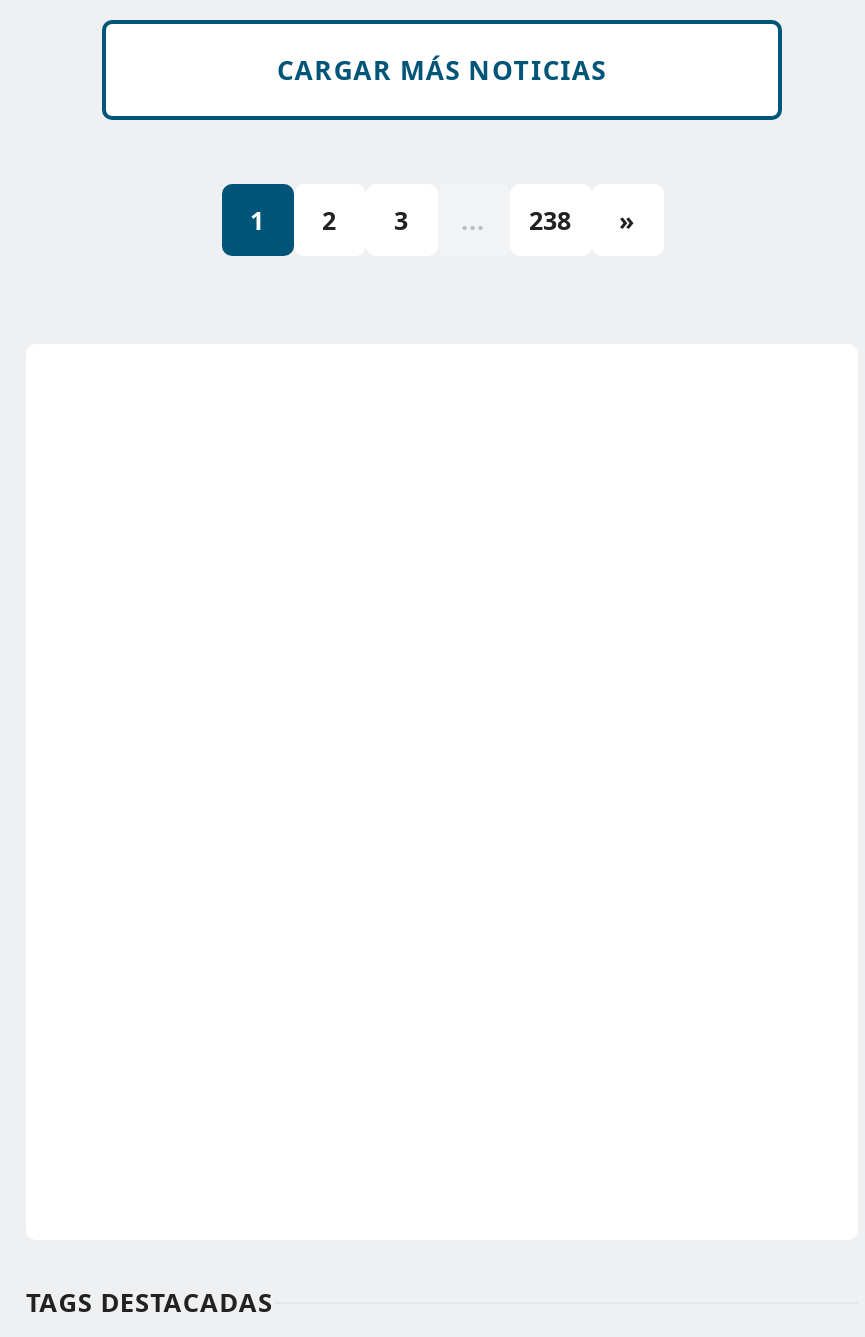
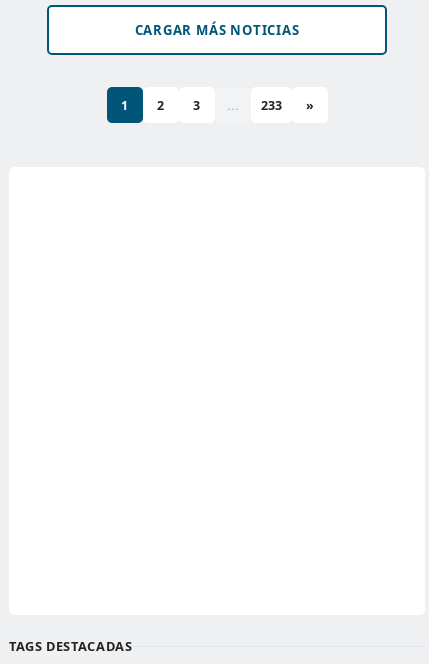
- 238
+ 233
